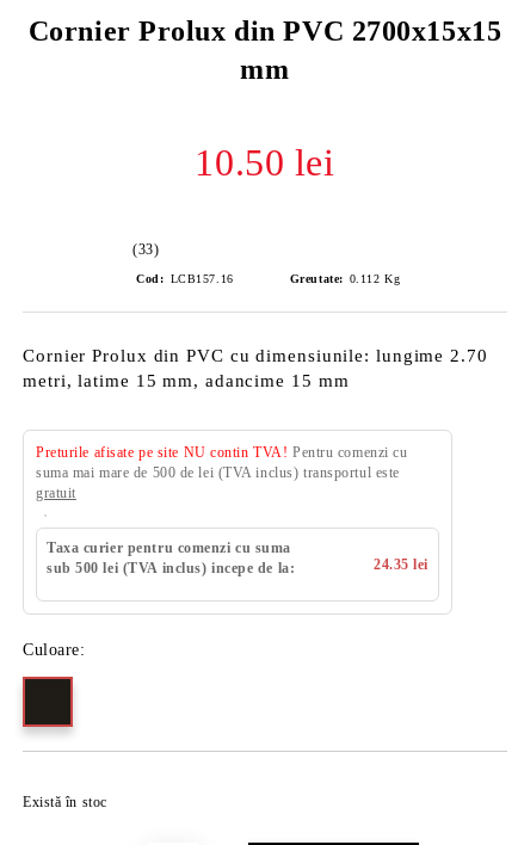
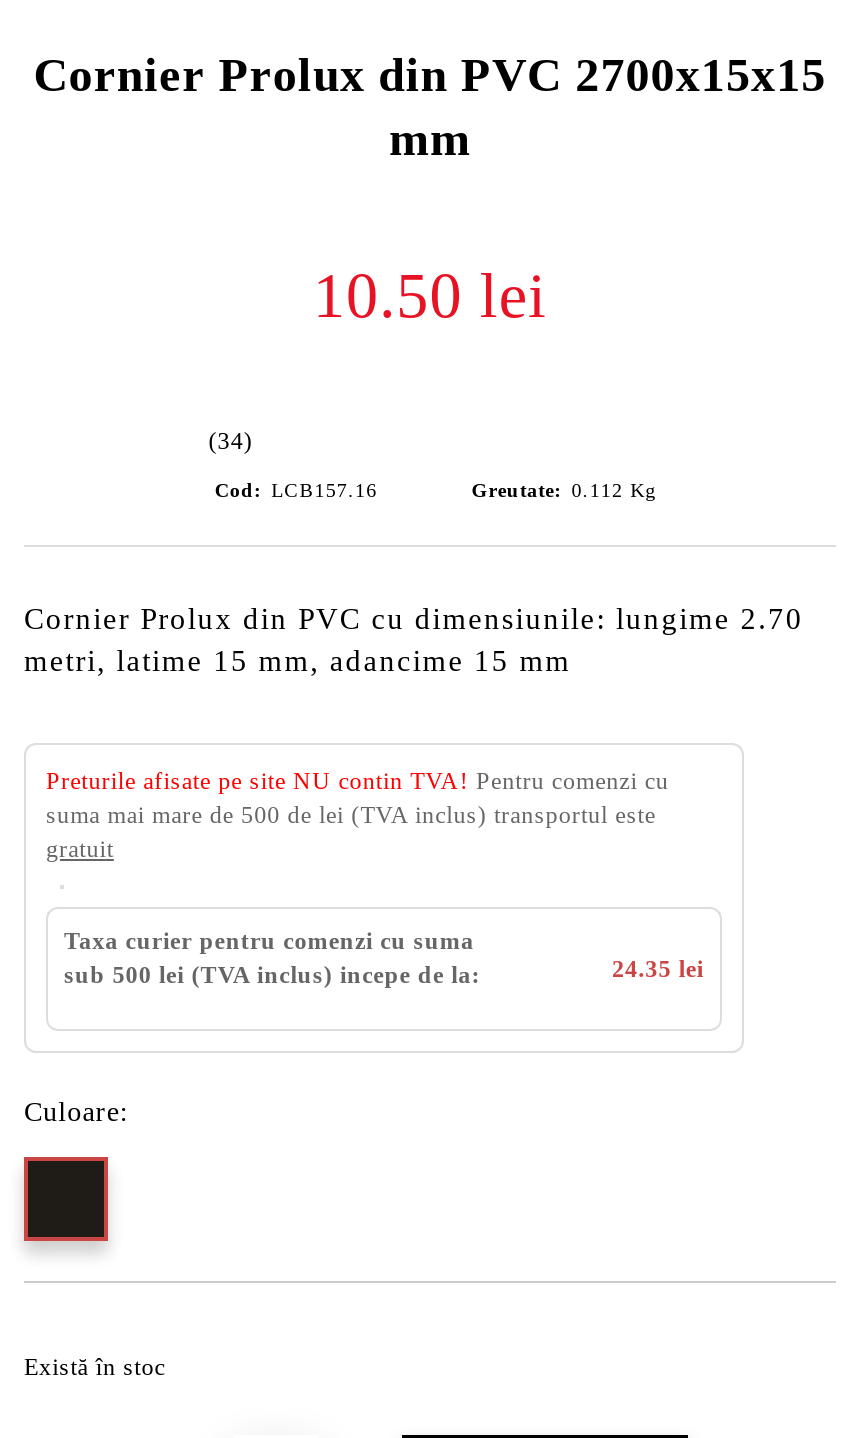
- (33)
+ (34)
